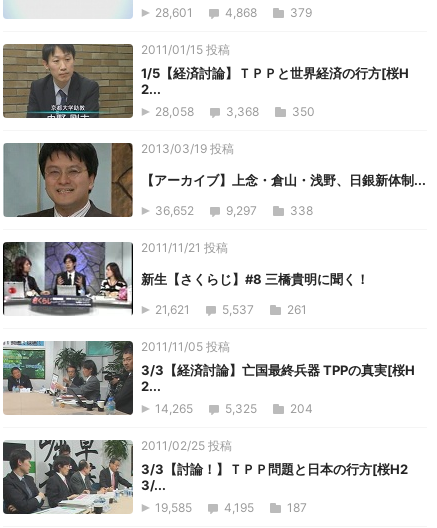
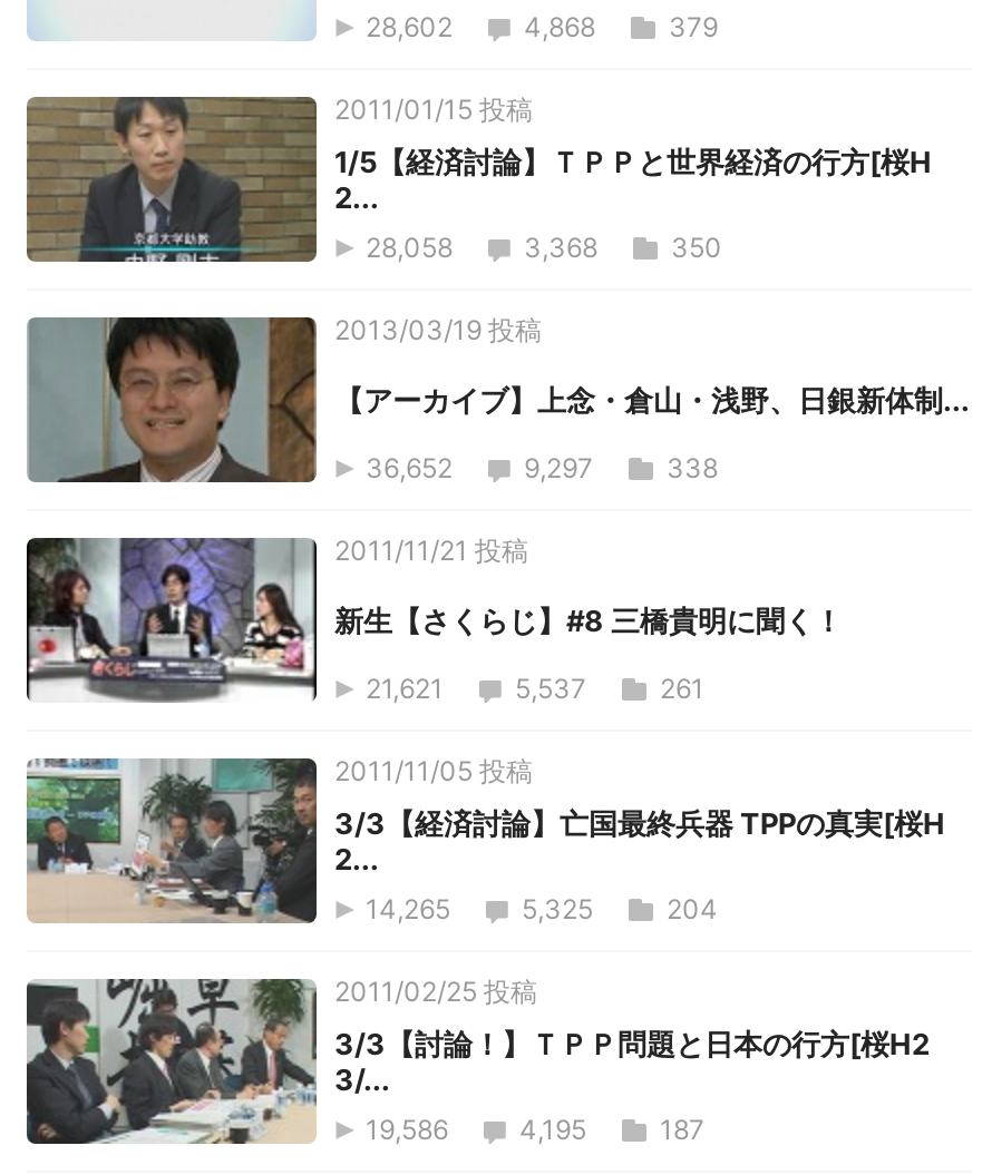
- 28,601
+ 28,602

- 19,585
+ 19,586
